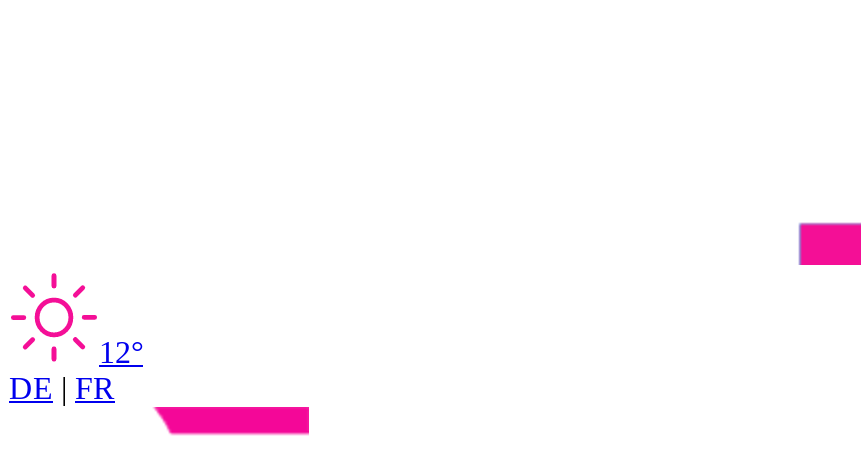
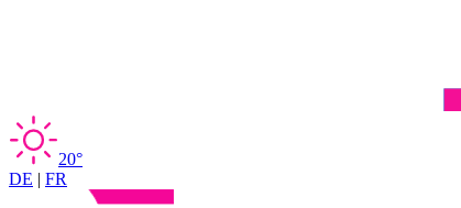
- 12°
+ 20°
